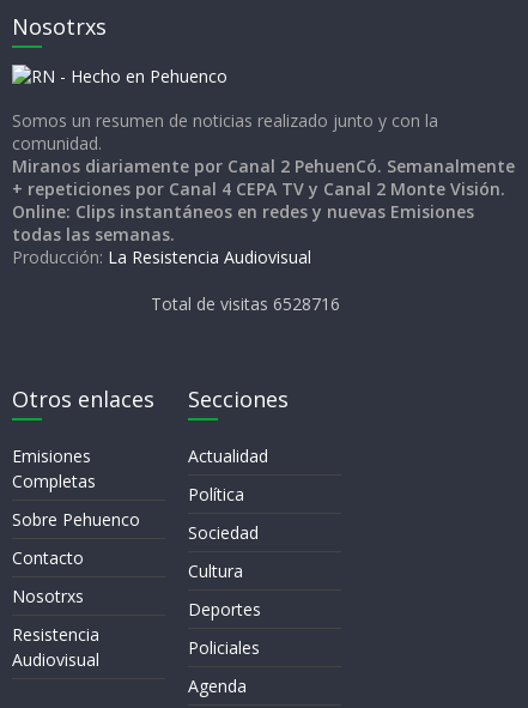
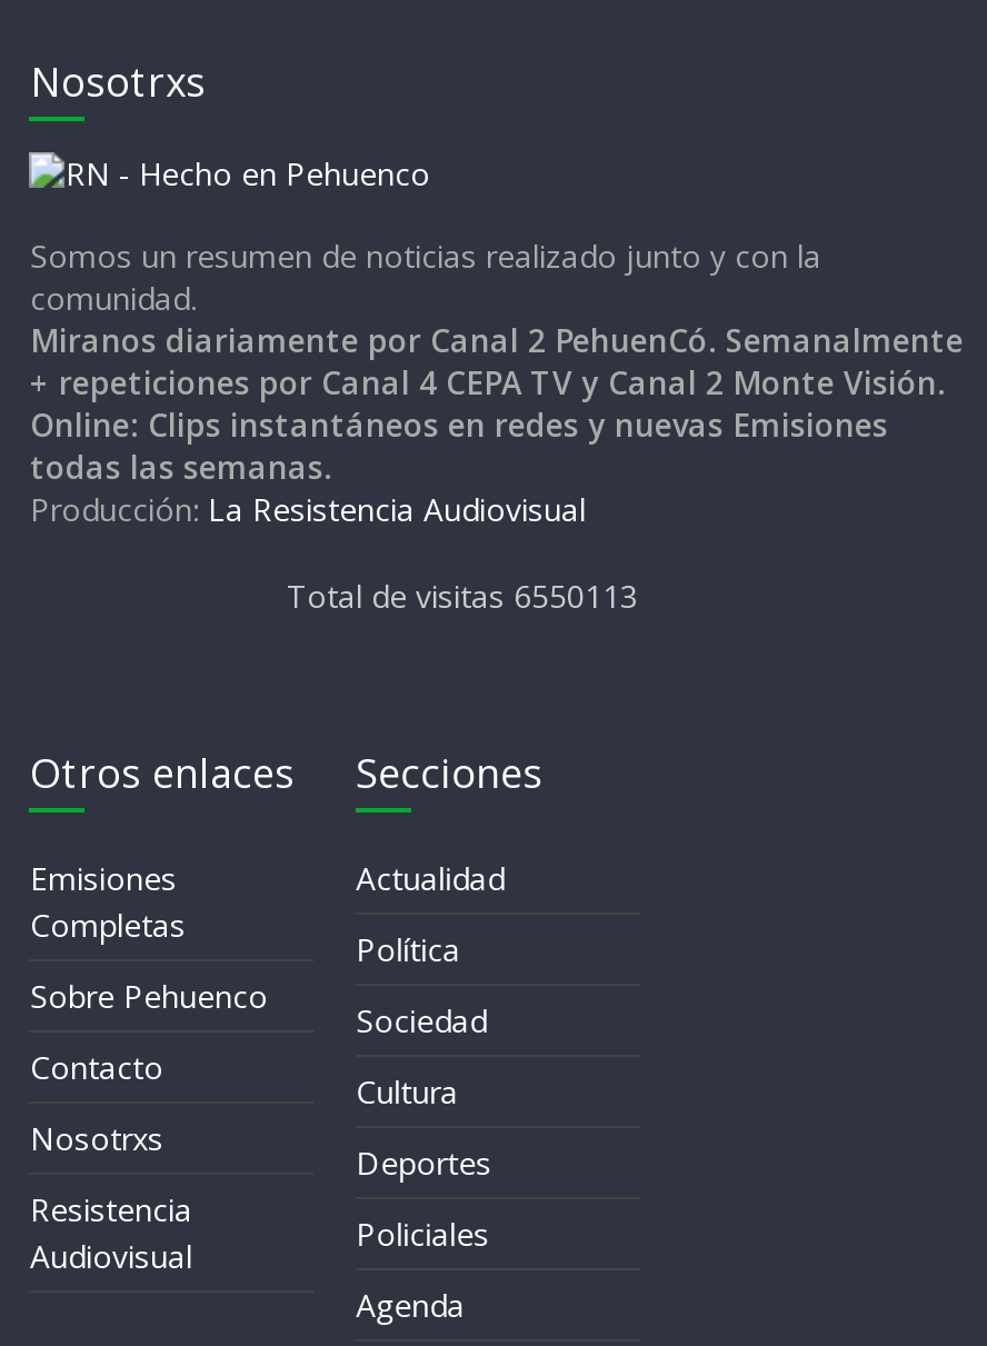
- Total de visitas 6528716
+ Total de visitas 6550113
